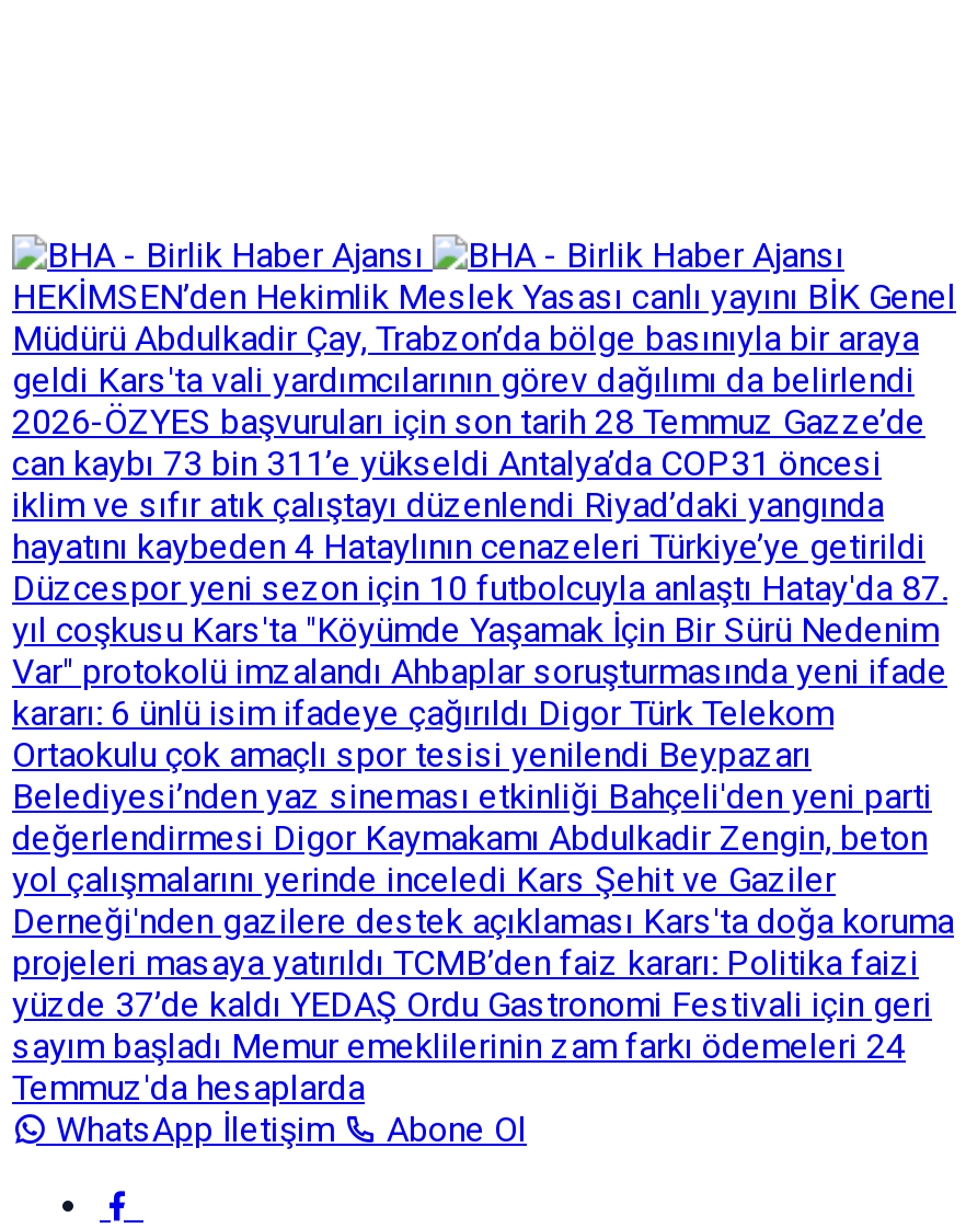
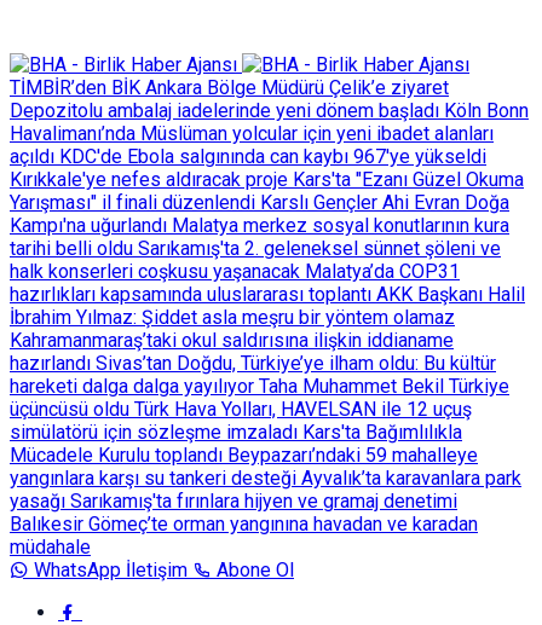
- HEKİMSEN’den Hekimlik Meslek Yasası canlı yayını BİK Genel
- Müdürü Abdulkadir Çay, Trabzon’da bölge basınıyla bir araya
- geldi Kars'ta vali yardımcılarının görev dağılımı da belirlendi
- 2026-ÖZYES başvuruları için son tarih 28 Temmuz Gazze’de
- can kaybı 73 bin 311’e yükseldi Antalya’da COP31 öncesi
- iklim ve sıfır atık çalıştayı düzenlendi Riyad’daki yangında
- hayatını kaybeden 4 Hataylının cenazeleri Türkiye’ye getirildi
- Düzcespor yeni sezon için 10 futbolcuyla anlaştı Hatay'da 87.
- yıl coşkusu Kars'ta "Köyümde Yaşamak İçin Bir Sürü Nedenim
- Var" protokolü imzalandı Ahbaplar soruşturmasında yeni ifade
- kararı: 6 ünlü isim ifadeye çağırıldı Digor Türk Telekom
- Ortaokulu çok amaçlı spor tesisi yenilendi Beypazarı
- Belediyesi’nden yaz sineması etkinliği Bahçeli'den yeni parti
- değerlendirmesi Digor Kaymakamı Abdulkadir Zengin, beton
- yol çalışmalarını yerinde inceledi Kars Şehit ve Gaziler
- Derneği'nden gazilere destek açıklaması Kars'ta doğa koruma
- projeleri masaya yatırıldı TCMB’den faiz kararı: Politika faizi
- yüzde 37’de kaldı YEDAŞ Ordu Gastronomi Festivali için geri
- sayım başladı Memur emeklilerinin zam farkı ödemeleri 24
- Temmuz'da hesaplarda
+ TİMBİR’den BİK Ankara Bölge Müdürü Çelik’e ziyaret
+ Depozitolu ambalaj iadelerinde yeni dönem başladı Köln Bonn
+ Havalimanı’nda Müslüman yolcular için yeni ibadet alanları
+ açıldı KDC'de Ebola salgınında can kaybı 967'ye yükseldi
+ Kırıkkale'ye nefes aldıracak proje Kars'ta "Ezanı Güzel Okuma
+ Yarışması" il finali düzenlendi Karslı Gençler Ahi Evran Doğa
+ Kampı'na uğurlandı Malatya merkez sosyal konutlarının kura
+ tarihi belli oldu Sarıkamış'ta 2. geleneksel sünnet şöleni ve
+ halk konserleri coşkusu yaşanacak Malatya’da COP31
+ hazırlıkları kapsamında uluslararası toplantı AKK Başkanı Halil
+ İbrahim Yılmaz: Şiddet asla meşru bir yöntem olamaz
+ Kahramanmaraş’taki okul saldırısına ilişkin iddianame
+ hazırlandı Sivas’tan Doğdu, Türkiye’ye ilham oldu: Bu kültür
+ hareketi dalga dalga yayılıyor Taha Muhammet Bekil Türkiye
+ üçüncüsü oldu Türk Hava Yolları, HAVELSAN ile 12 uçuş
+ simülatörü için sözleşme imzaladı Kars'ta Bağımlılıkla
+ Mücadele Kurulu toplandı Beypazarı’ndaki 59 mahalleye
+ yangınlara karşı su tankeri desteği Ayvalık’ta karavanlara park
+ yasağı Sarıkamış'ta fırınlara hijyen ve gramaj denetimi
+ Balıkesir Gömeç’te orman yangınına havadan ve karadan
+ müdahale
